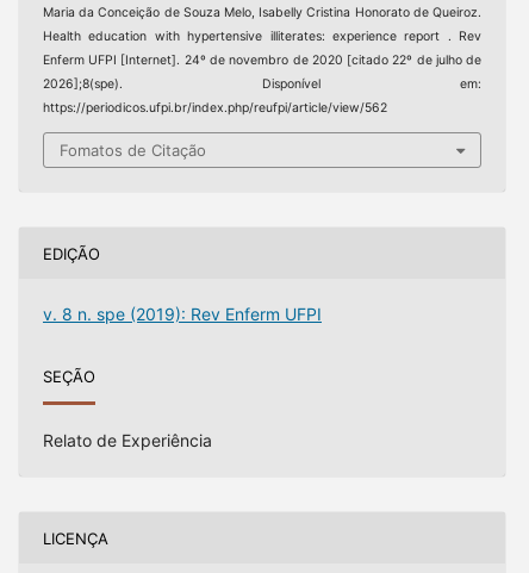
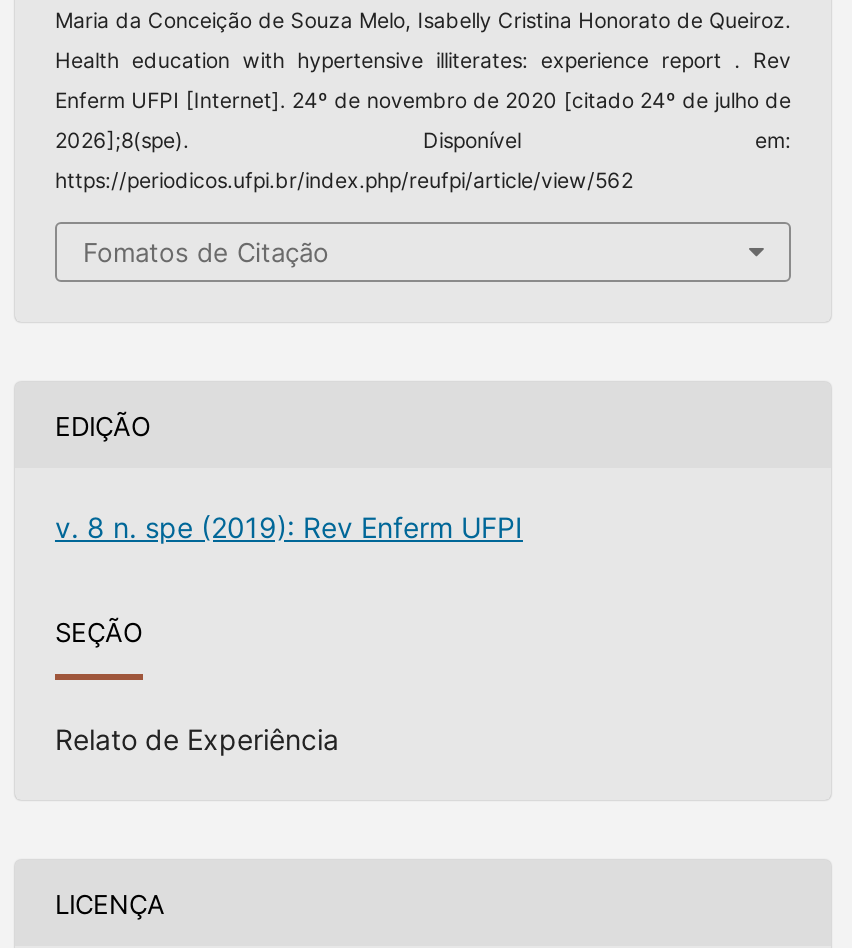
- Enferm UFPI [Internet]. 24º de novembro de 2020 [citado 22º de julho de
+ Enferm UFPI [Internet]. 24º de novembro de 2020 [citado 24º de julho de
